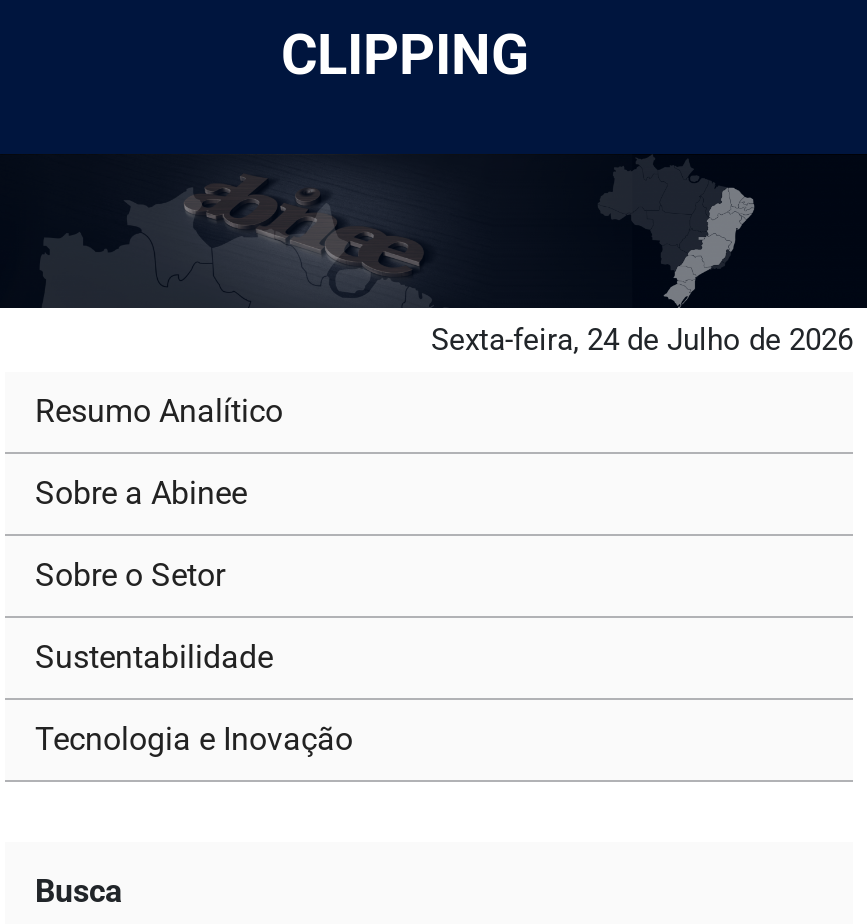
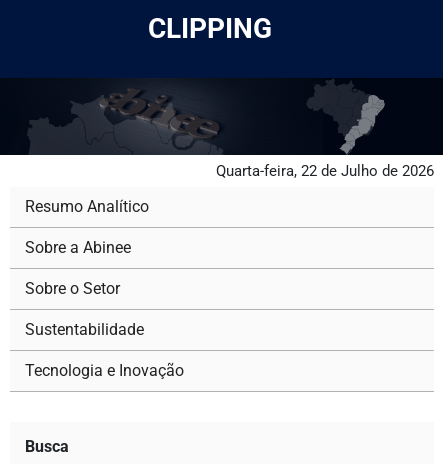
- Sexta-feira, 24 de Julho de 2026
+ Quarta-feira, 22 de Julho de 2026
